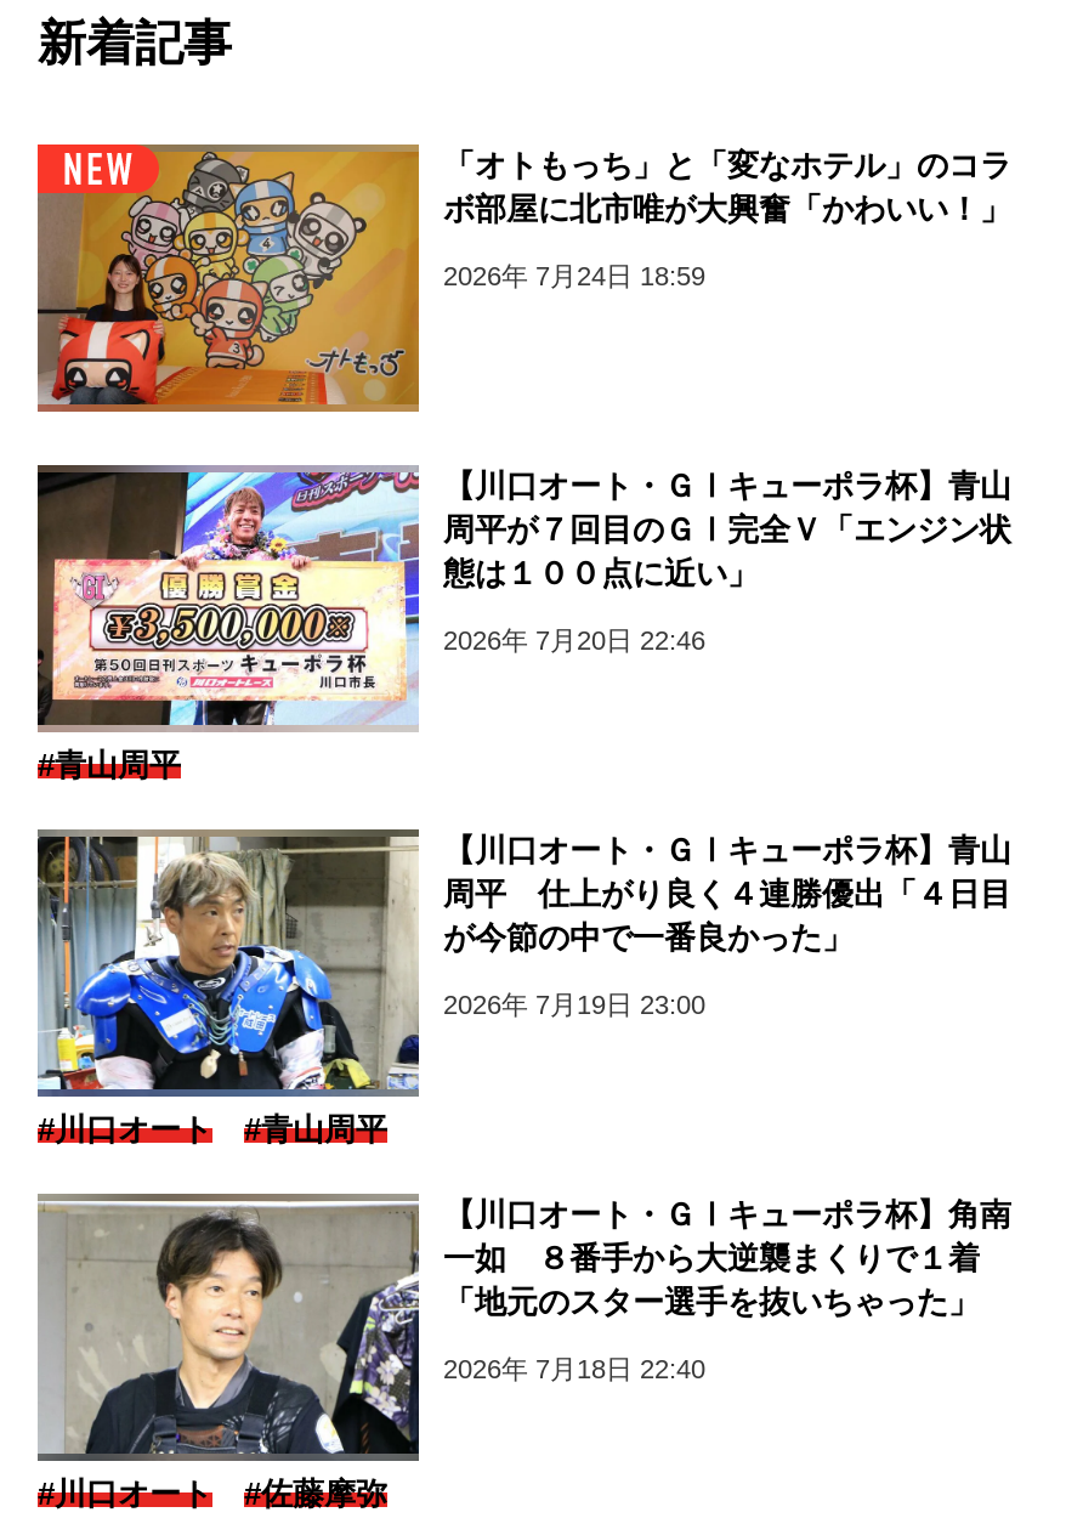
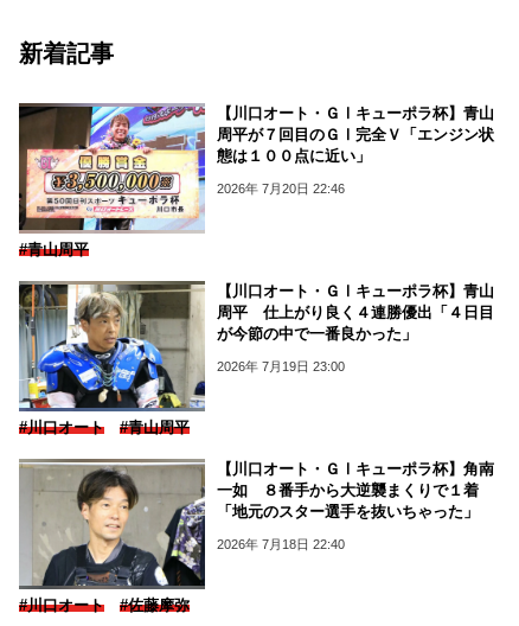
- [image]
- 「オトもっち」と「変なホテル」のコラ
- ボ部屋に北市唯が大興奮「かわいい！」
- 2026年 7月24日 18:59
